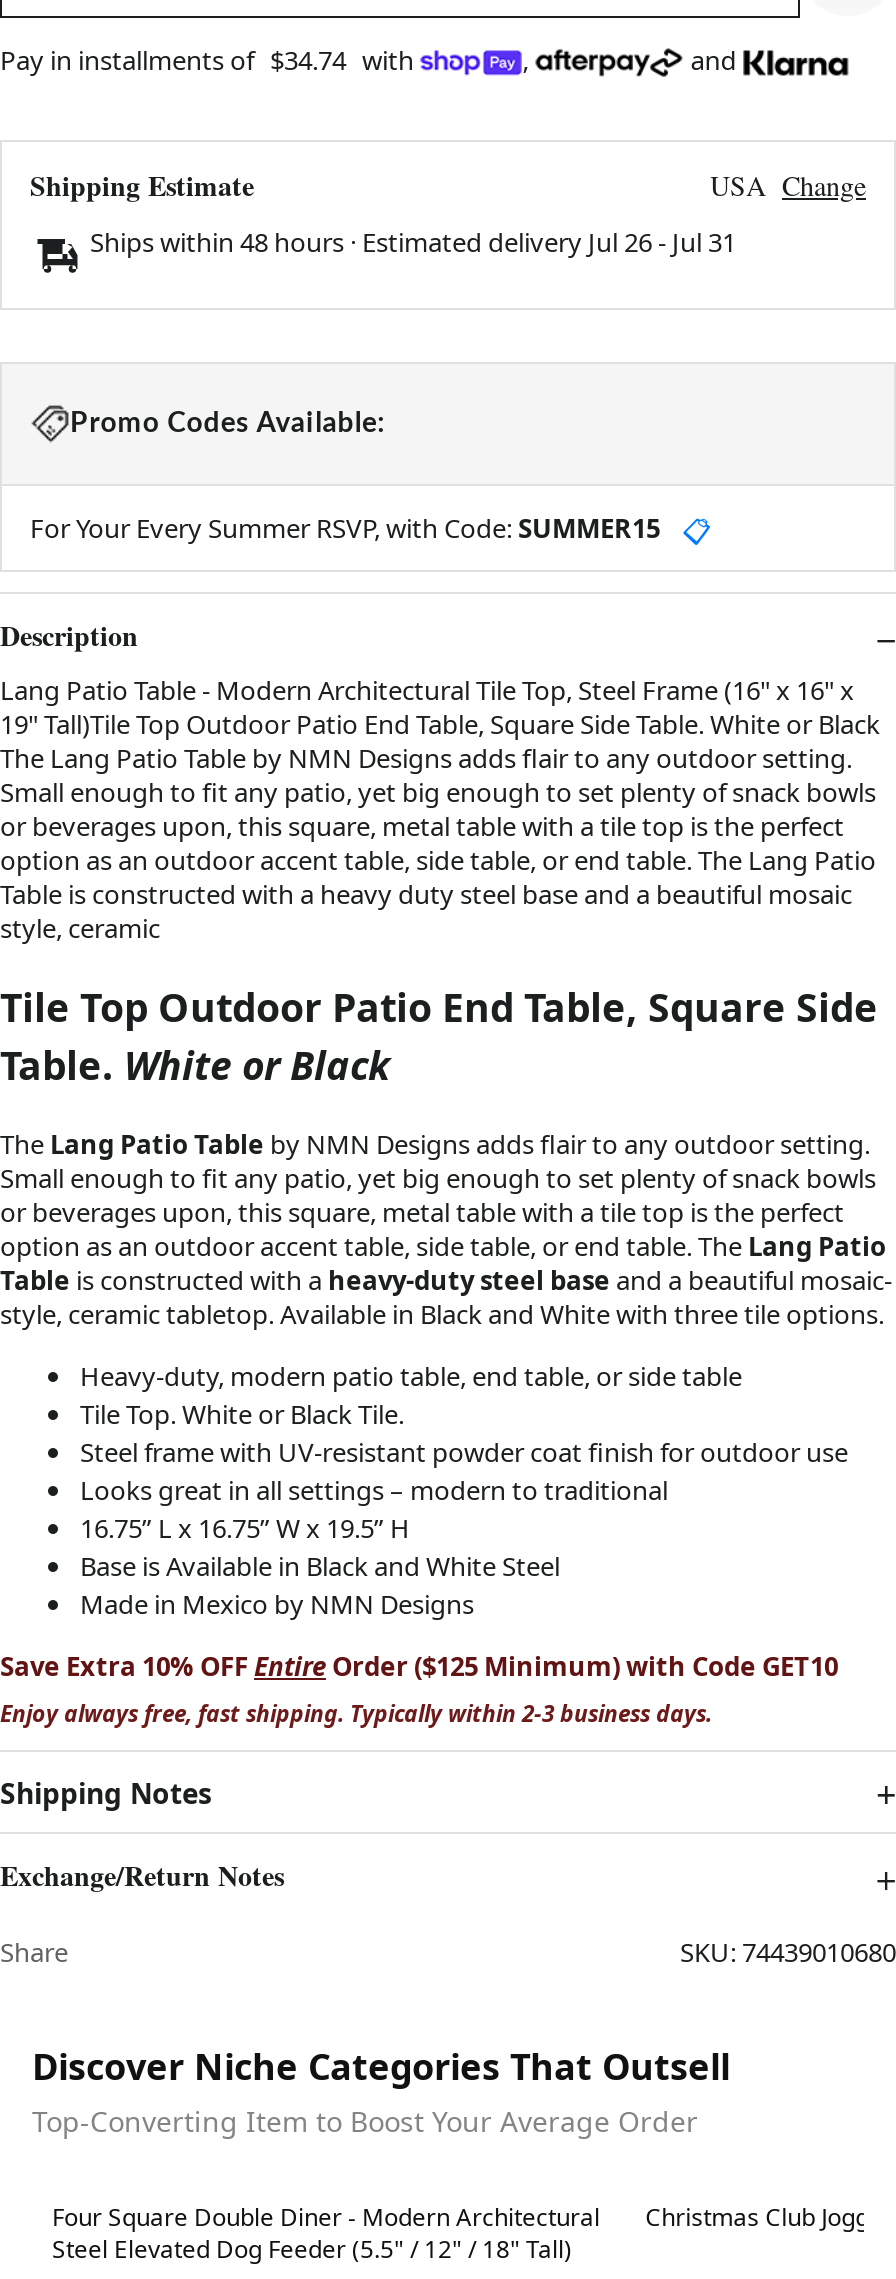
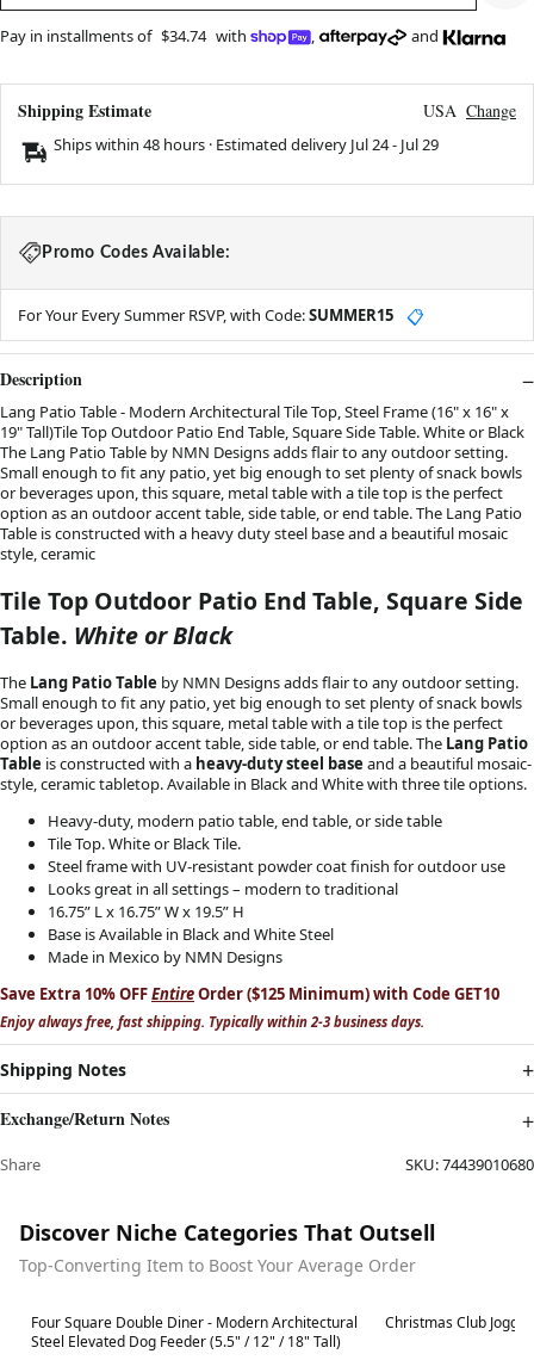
- Ships within 48 hours · Estimated delivery Jul 26 - Jul 31
+ Ships within 48 hours · Estimated delivery Jul 24 - Jul 29
